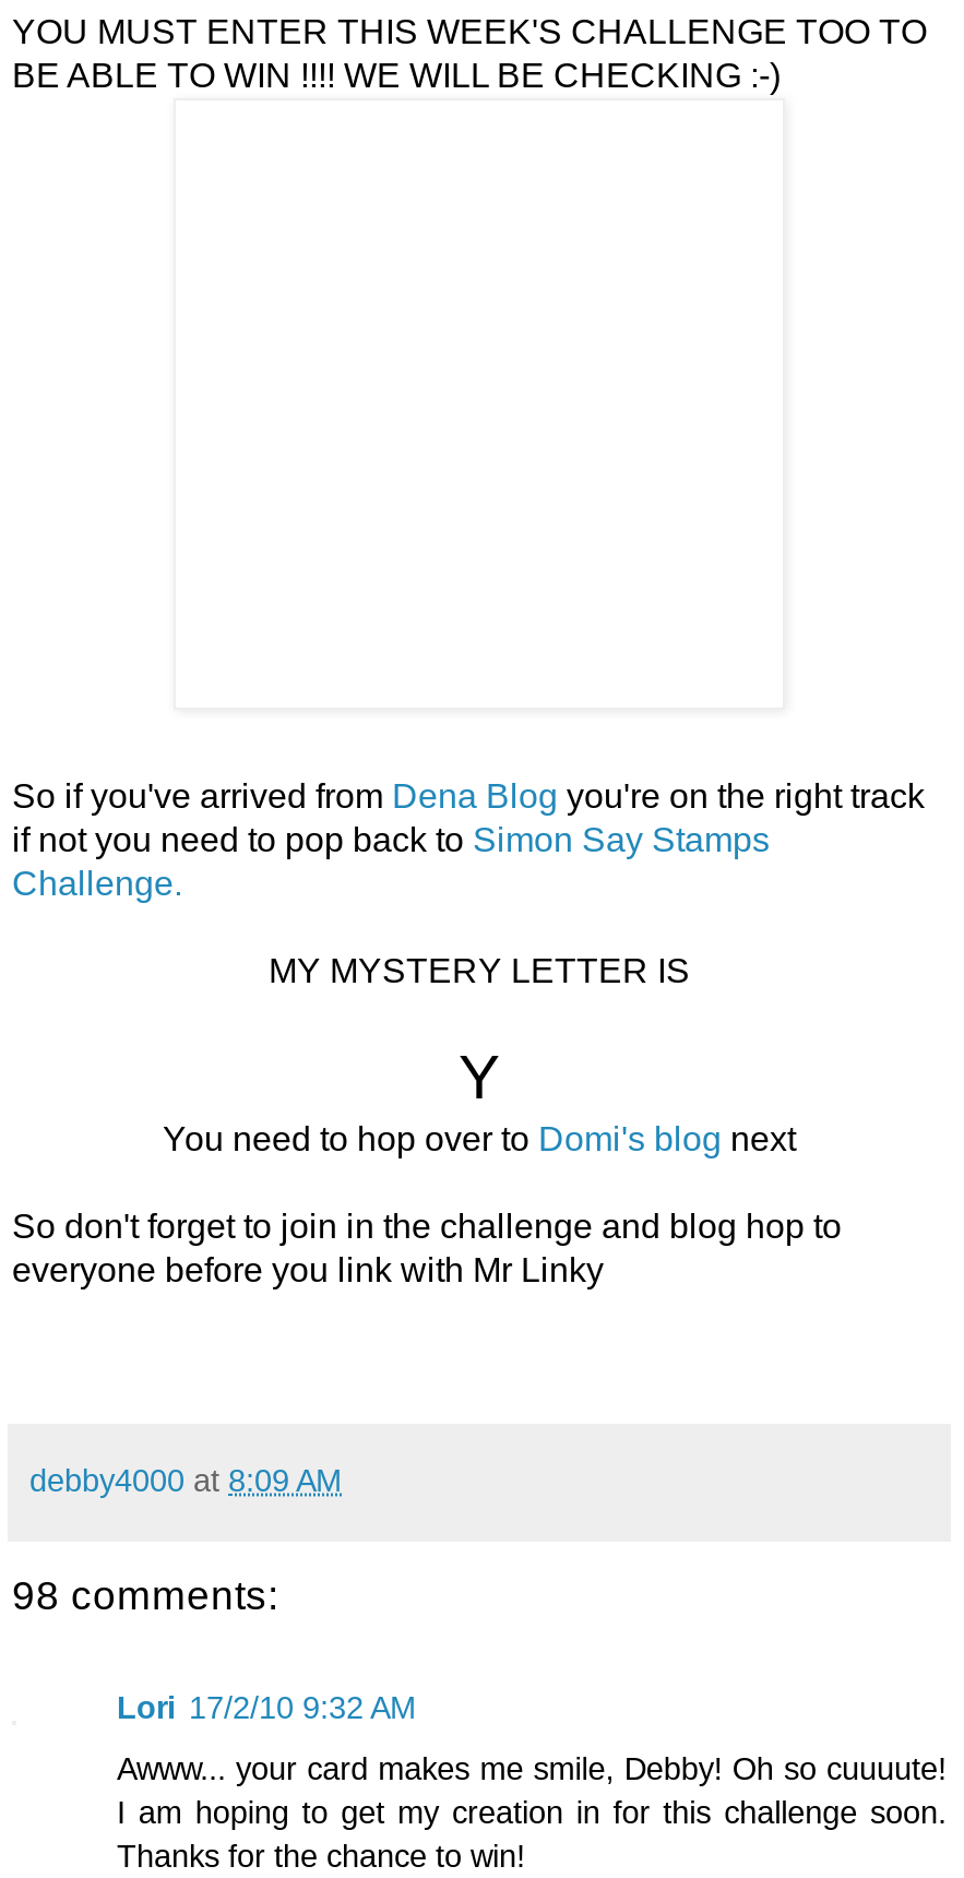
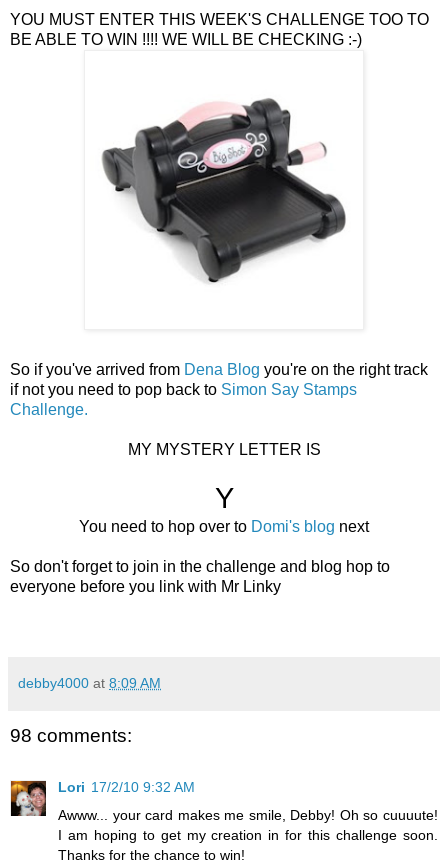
+ [image]

+ [image]
